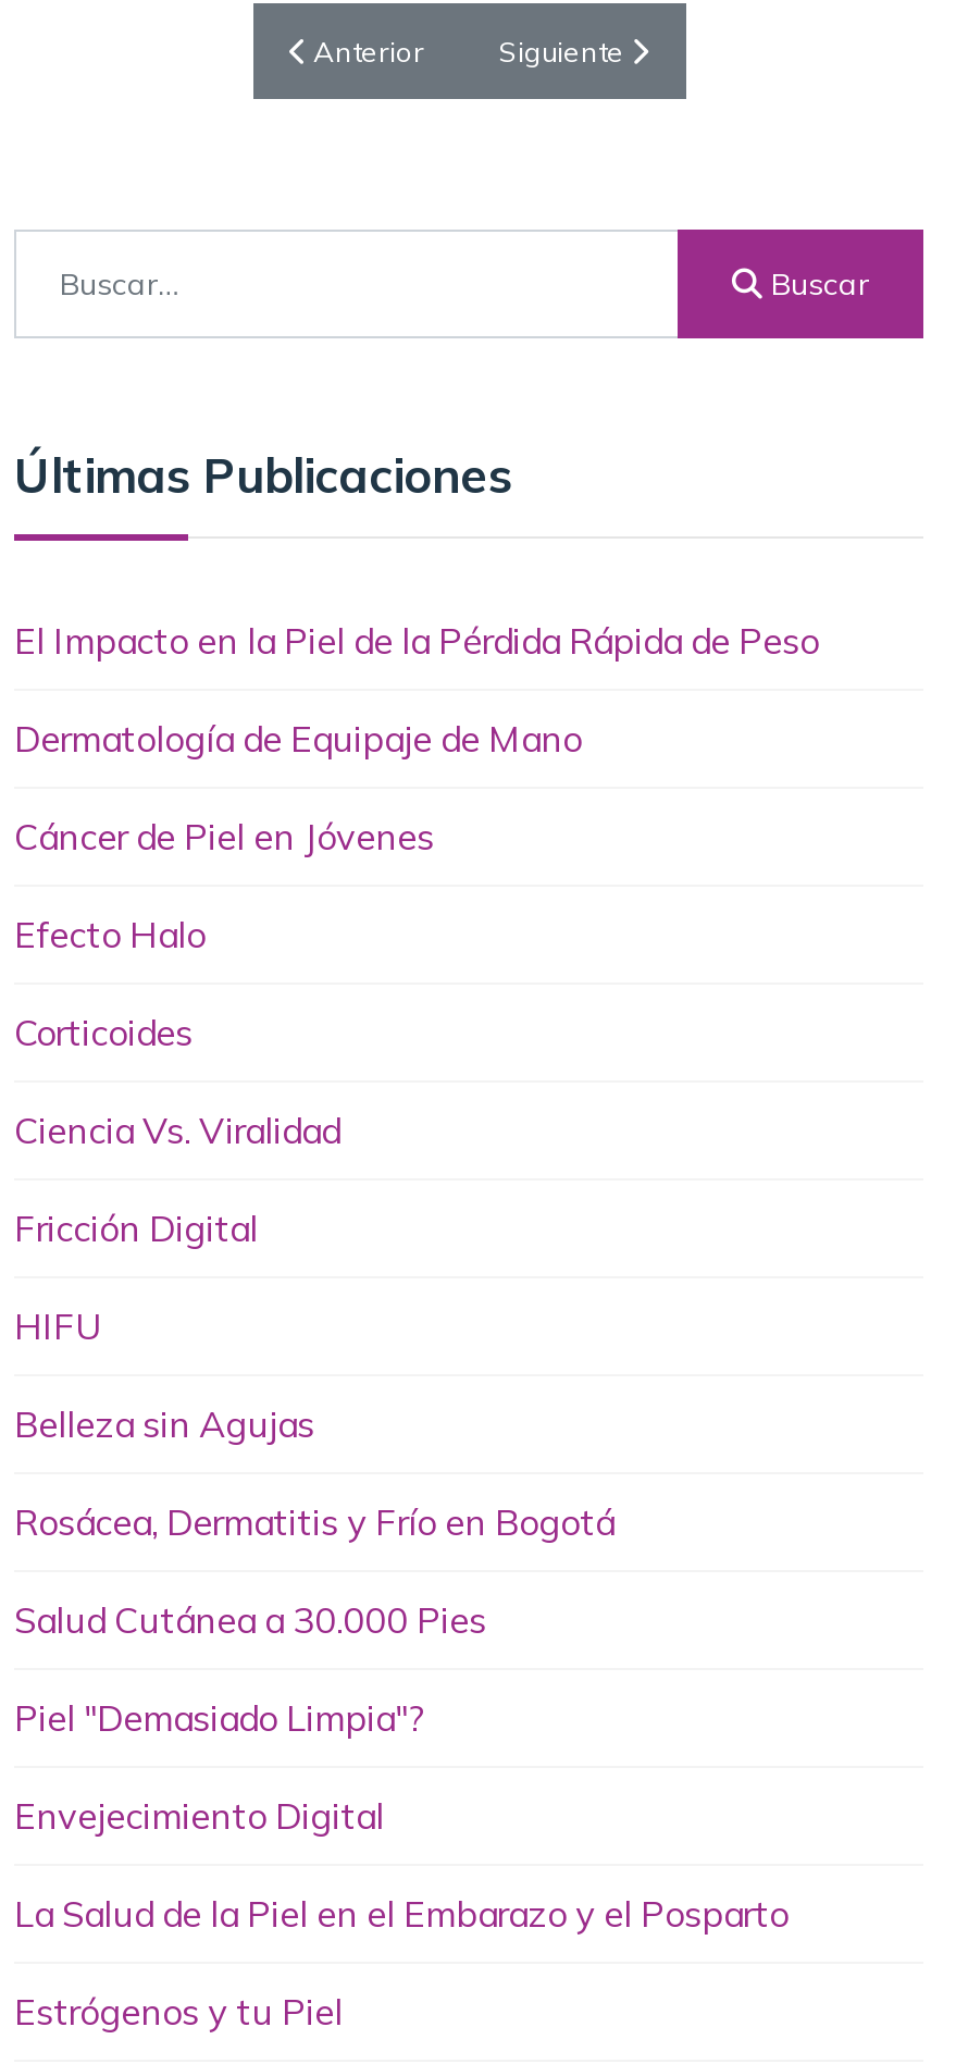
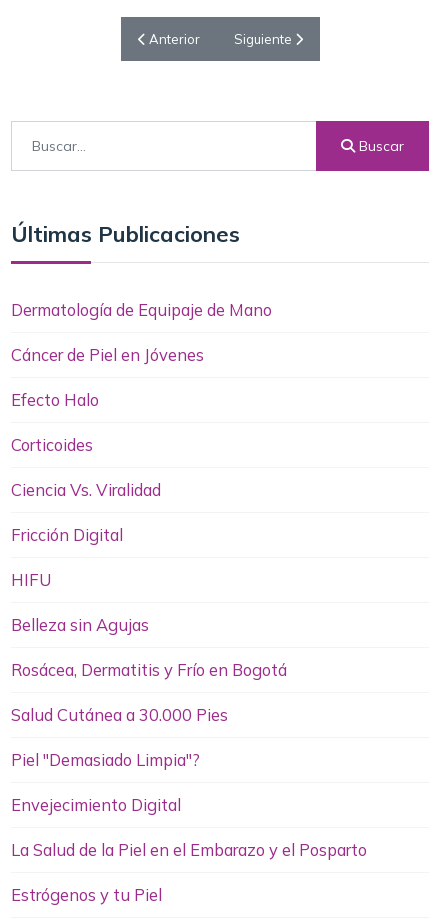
- El Impacto en la Piel de la Pérdida Rápida de Peso
